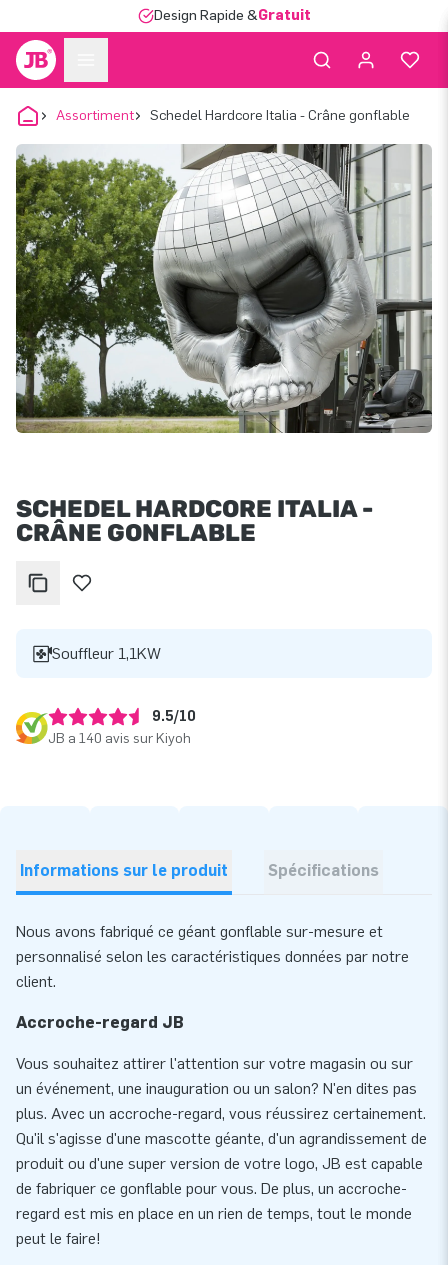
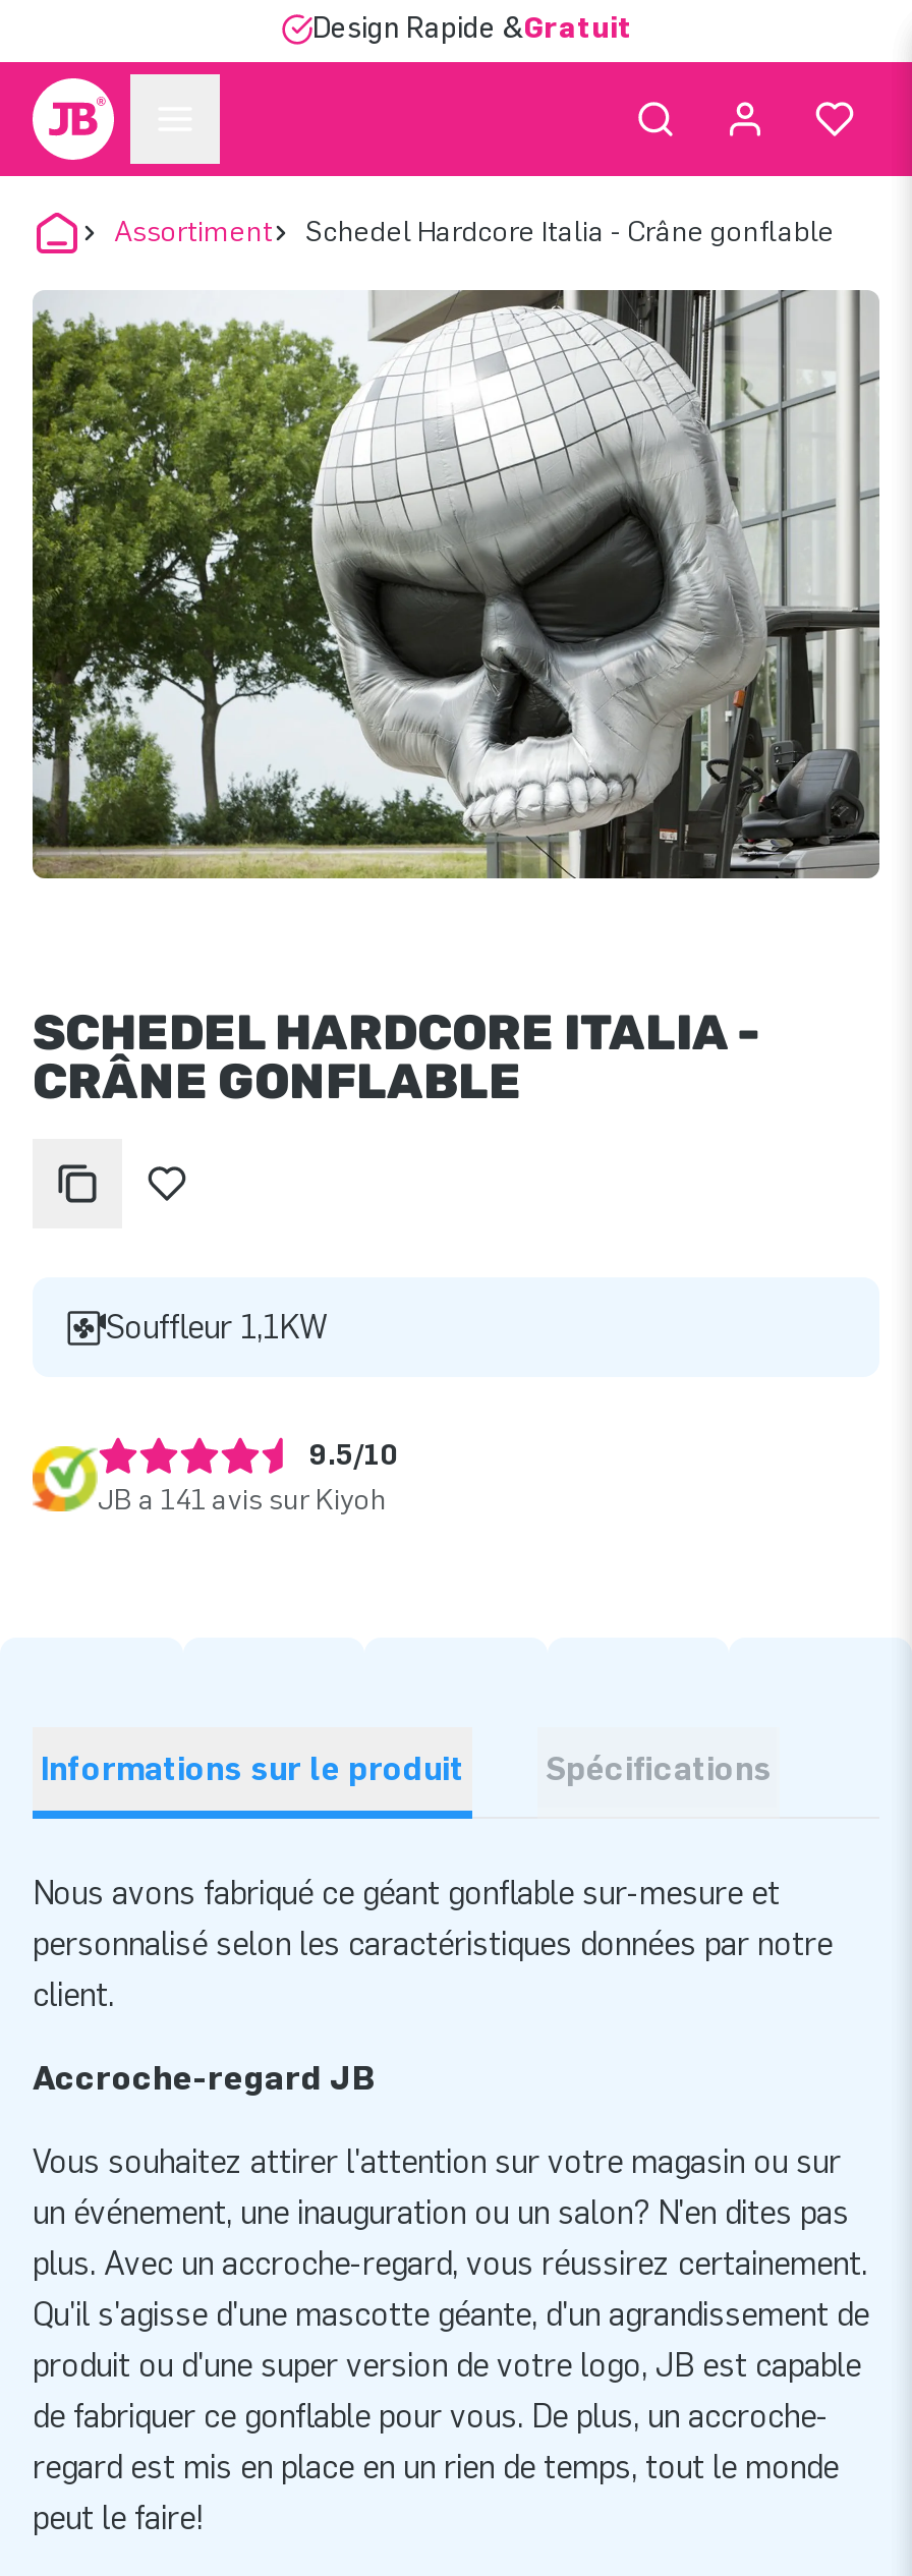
- JB a 140 avis sur Kiyoh
+ JB a 141 avis sur Kiyoh
